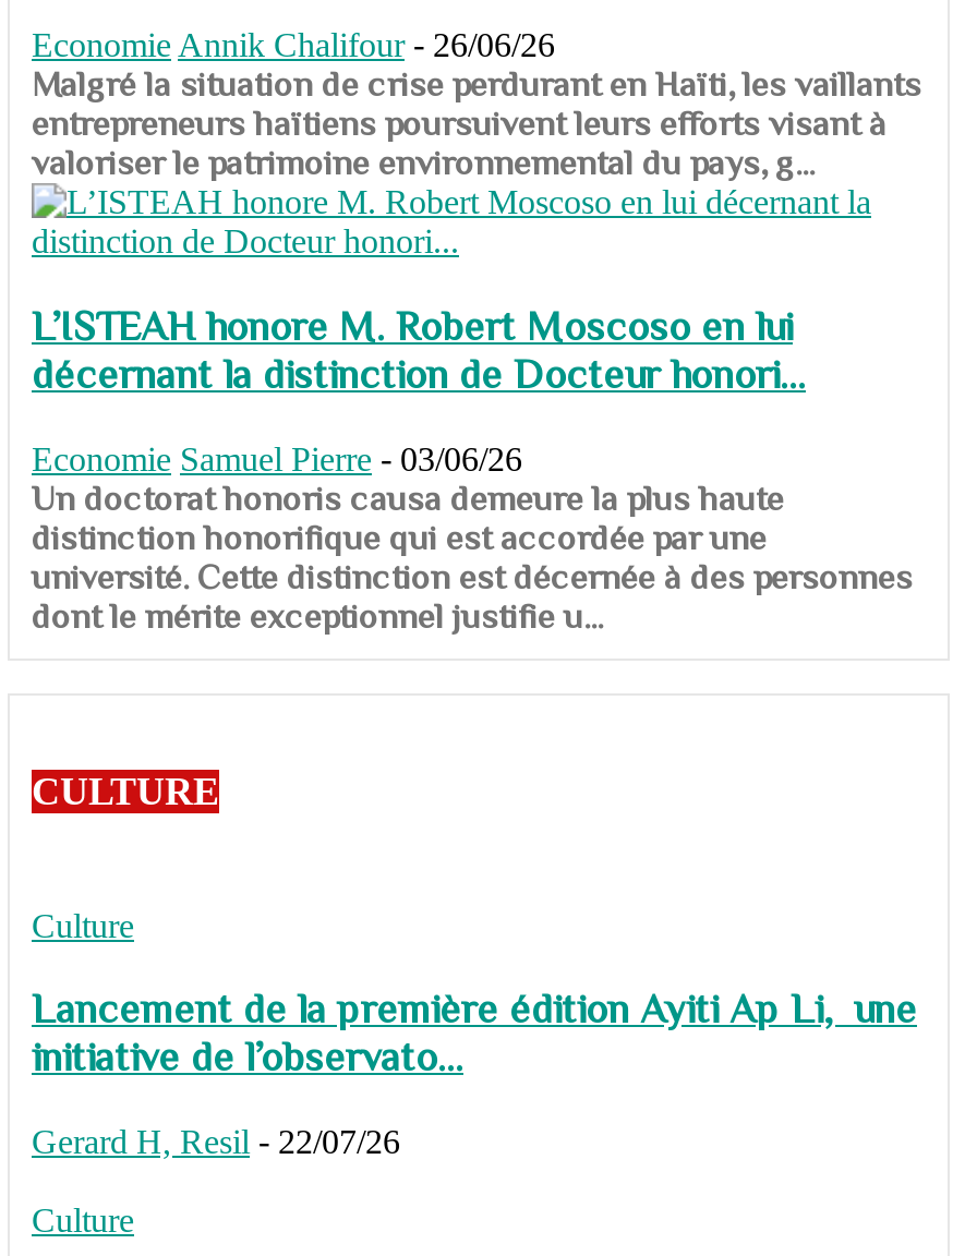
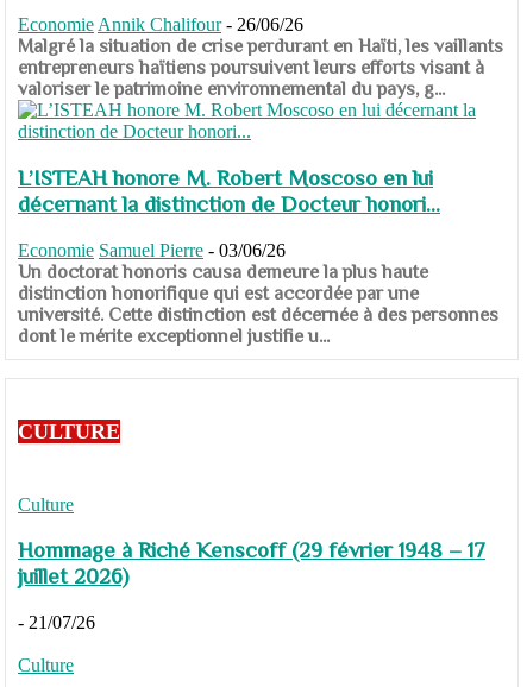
- Lancement de la première édition Ayiti Ap Li, une
- initiative de l’observato...
+ Hommage à Riché Kenscoff (29 février 1948 – 17
+ juillet 2026)

- Gerard H, Resil - 22/07/26
+ - 21/07/26
